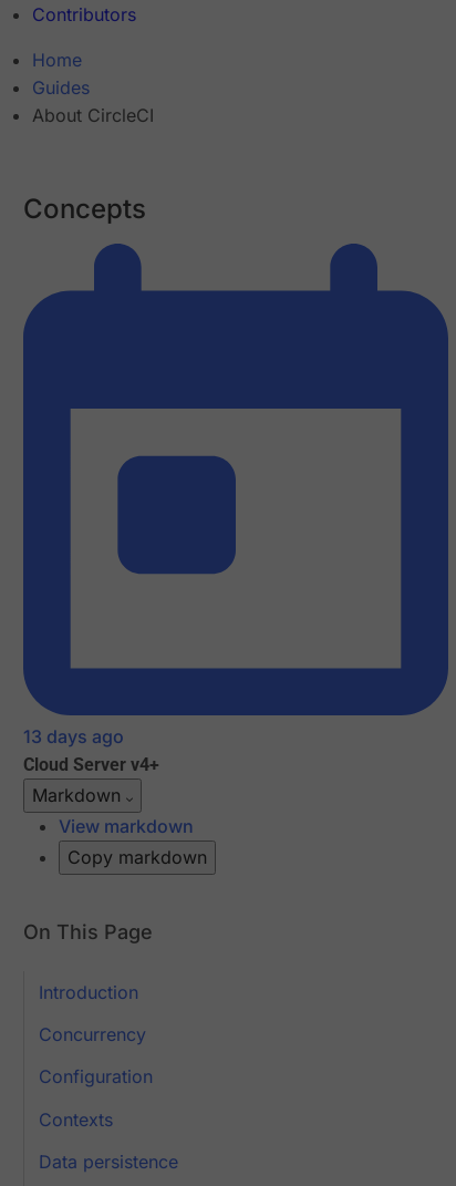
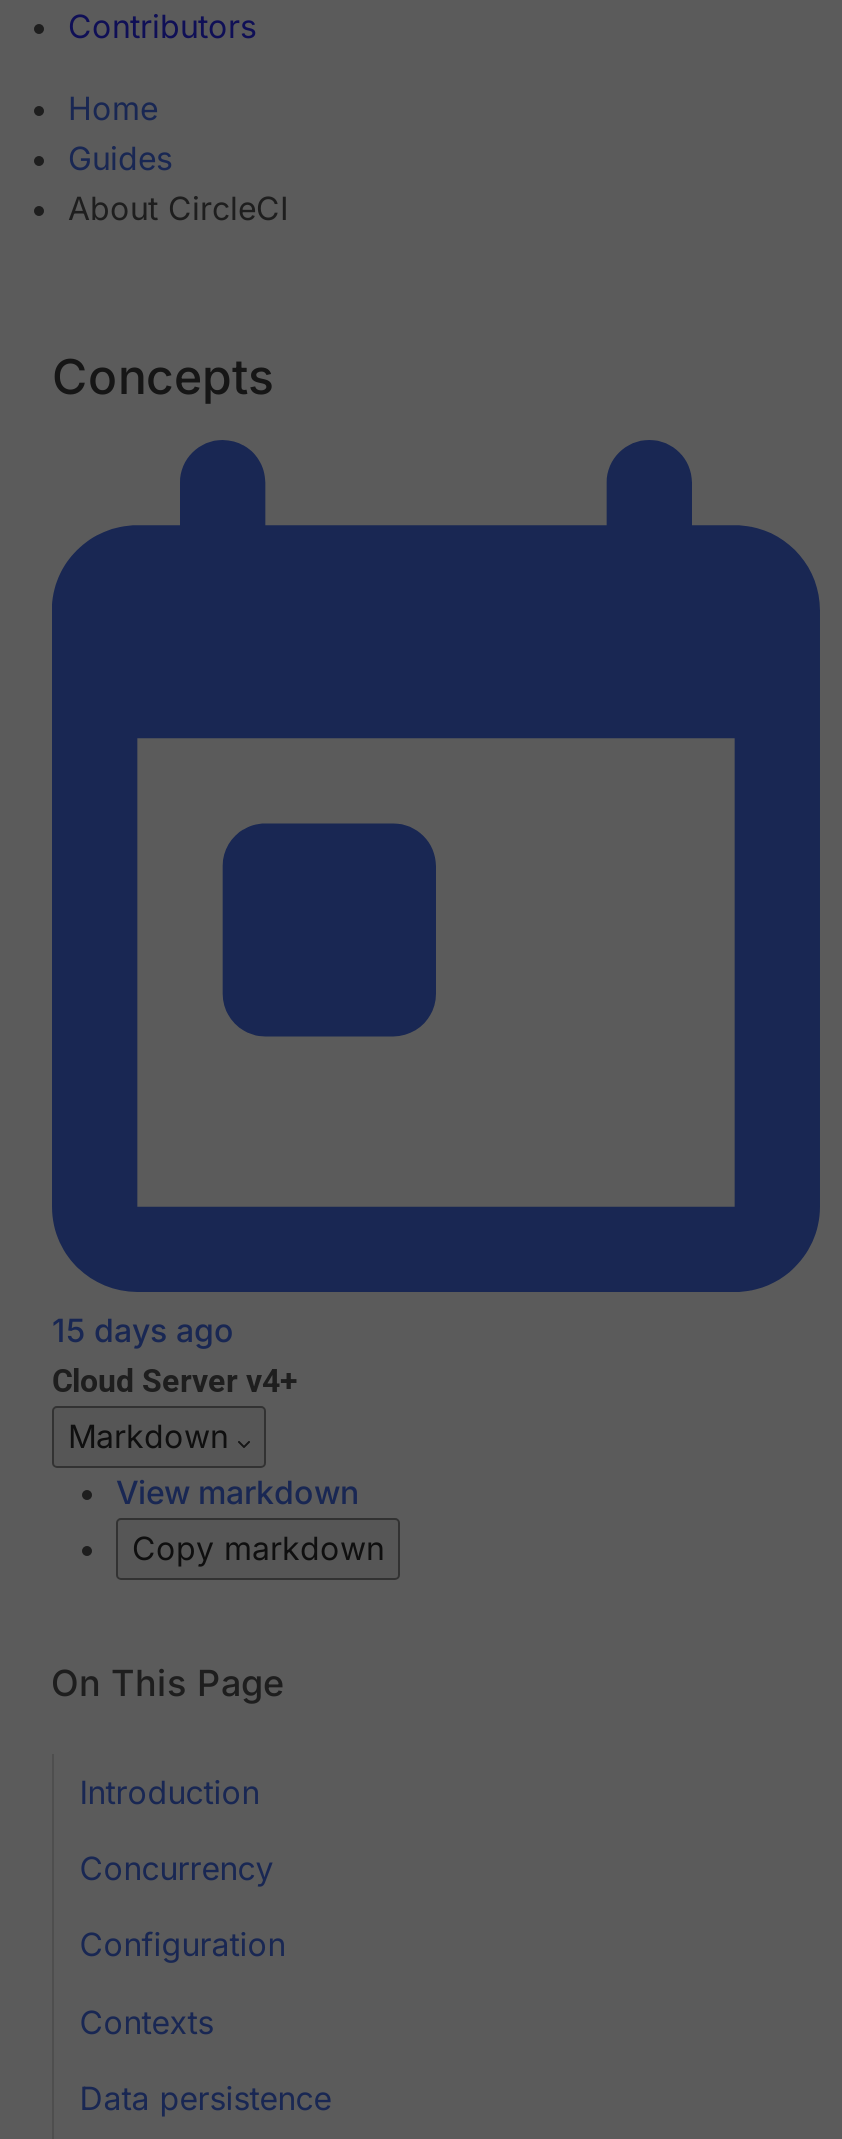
- 13 days ago
+ 15 days ago
